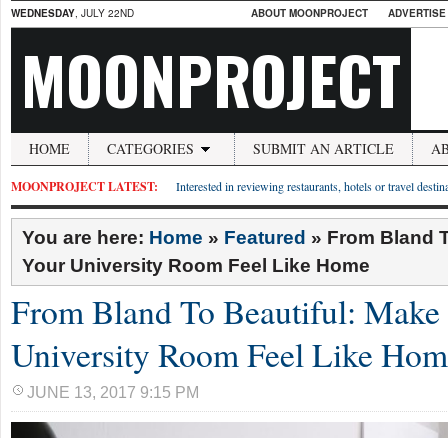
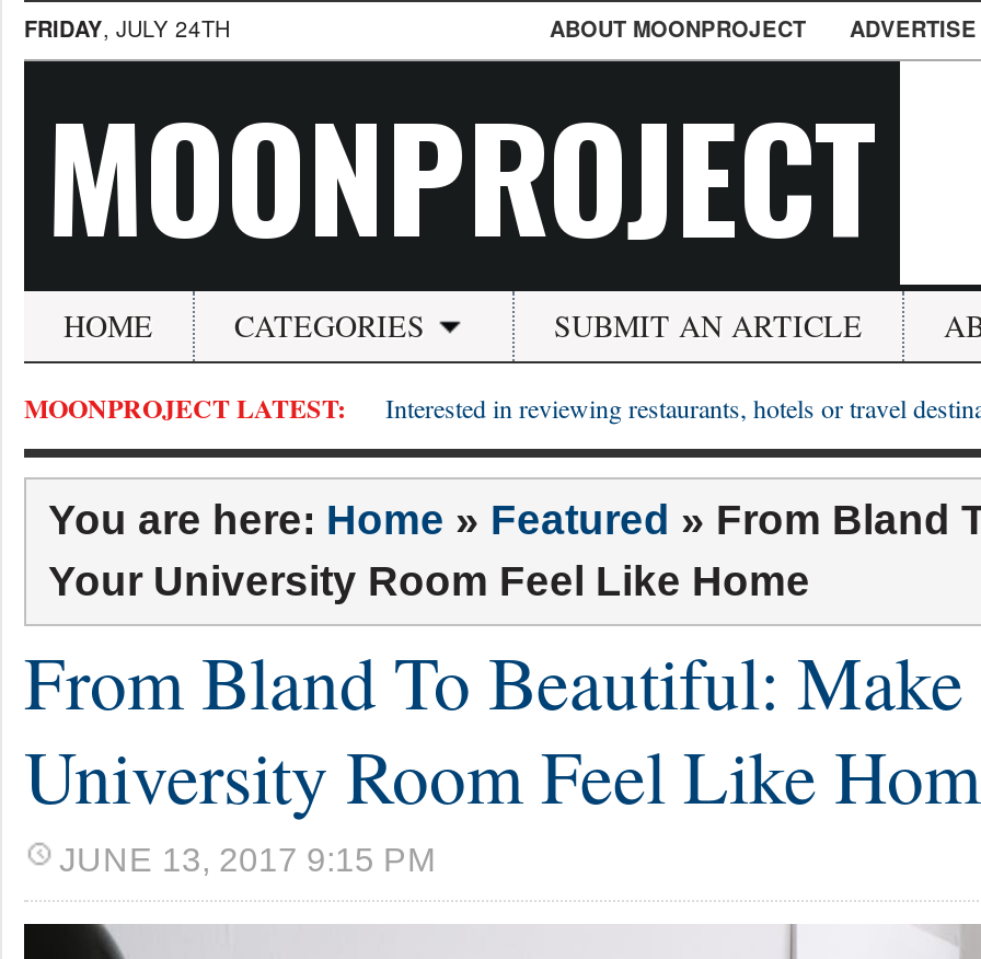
- WEDNESDAY, JULY 22ND
+ FRIDAY, JULY 24TH
